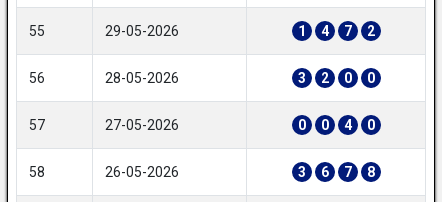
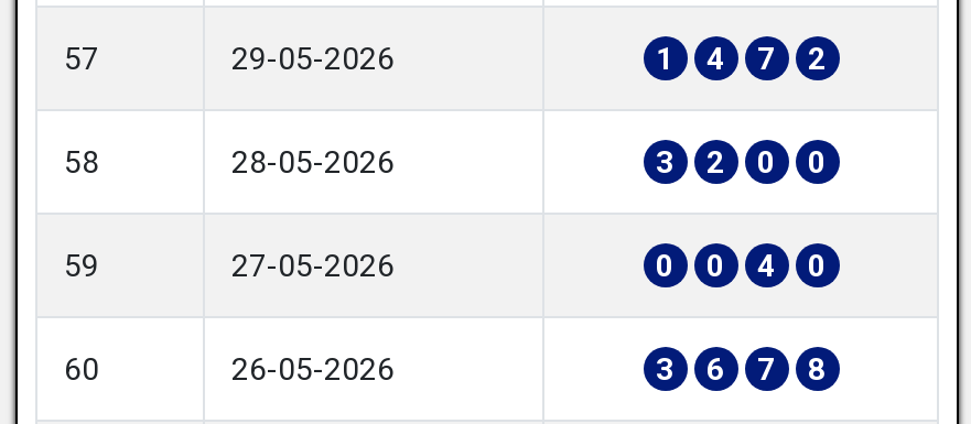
- 55
+ 57

- 56
+ 58

- 57
+ 59

- 58
+ 60
